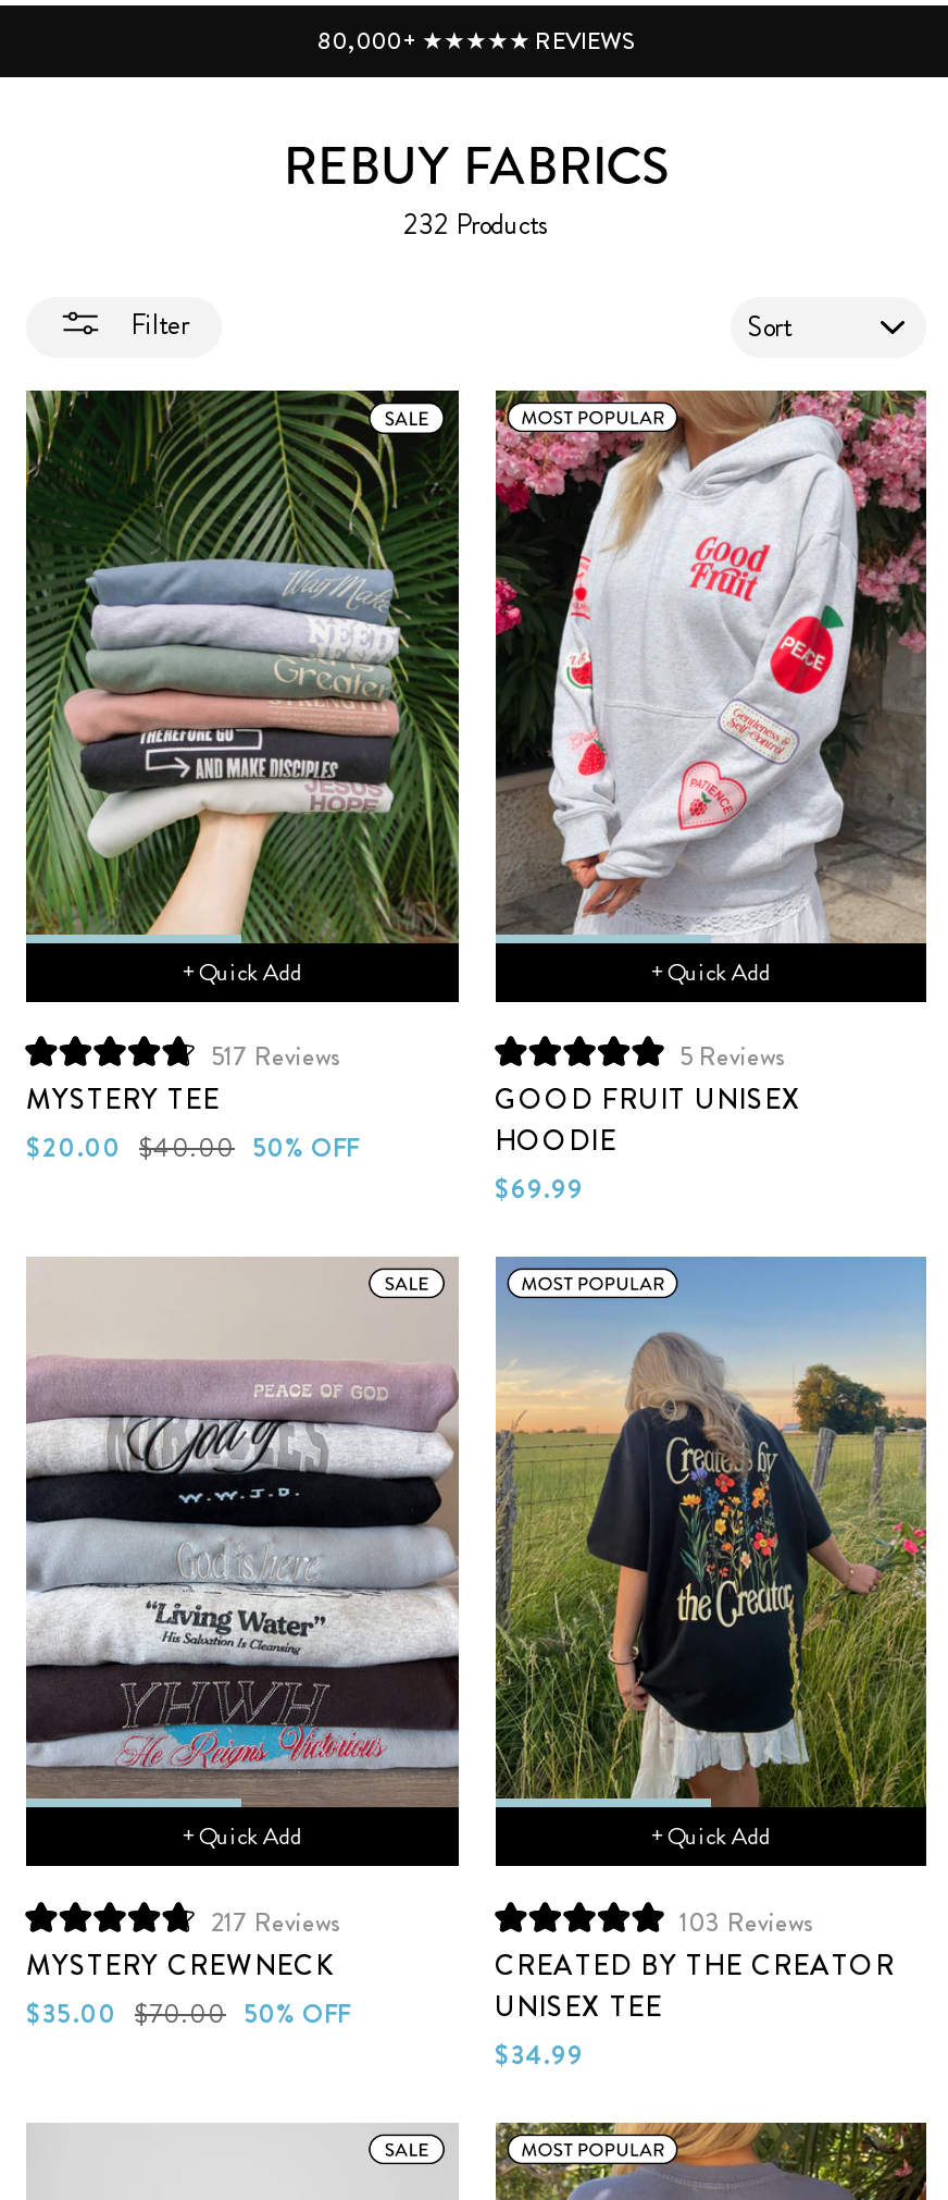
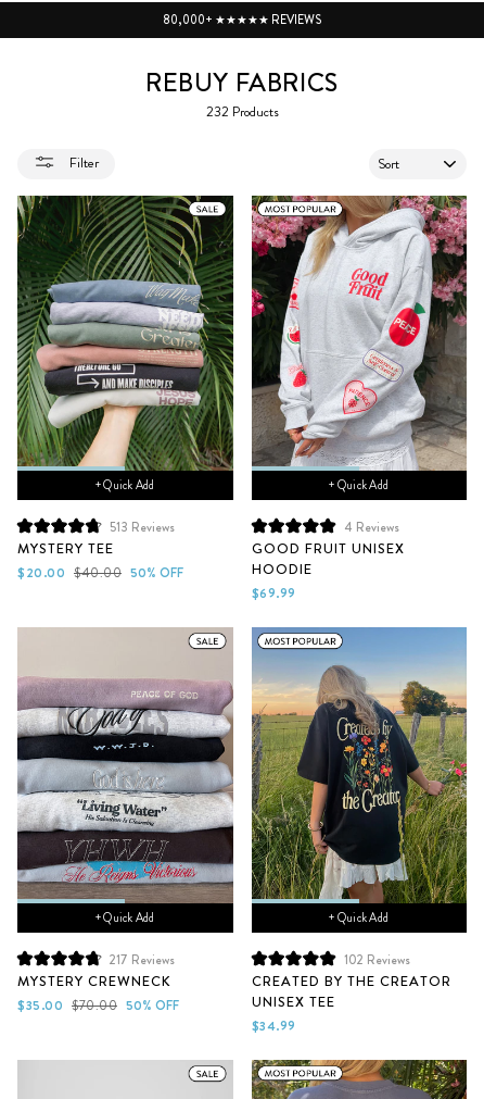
- 517 Reviews
+ 513 Reviews

- 5 Reviews
+ 4 Reviews

- 103 Reviews
+ 102 Reviews
